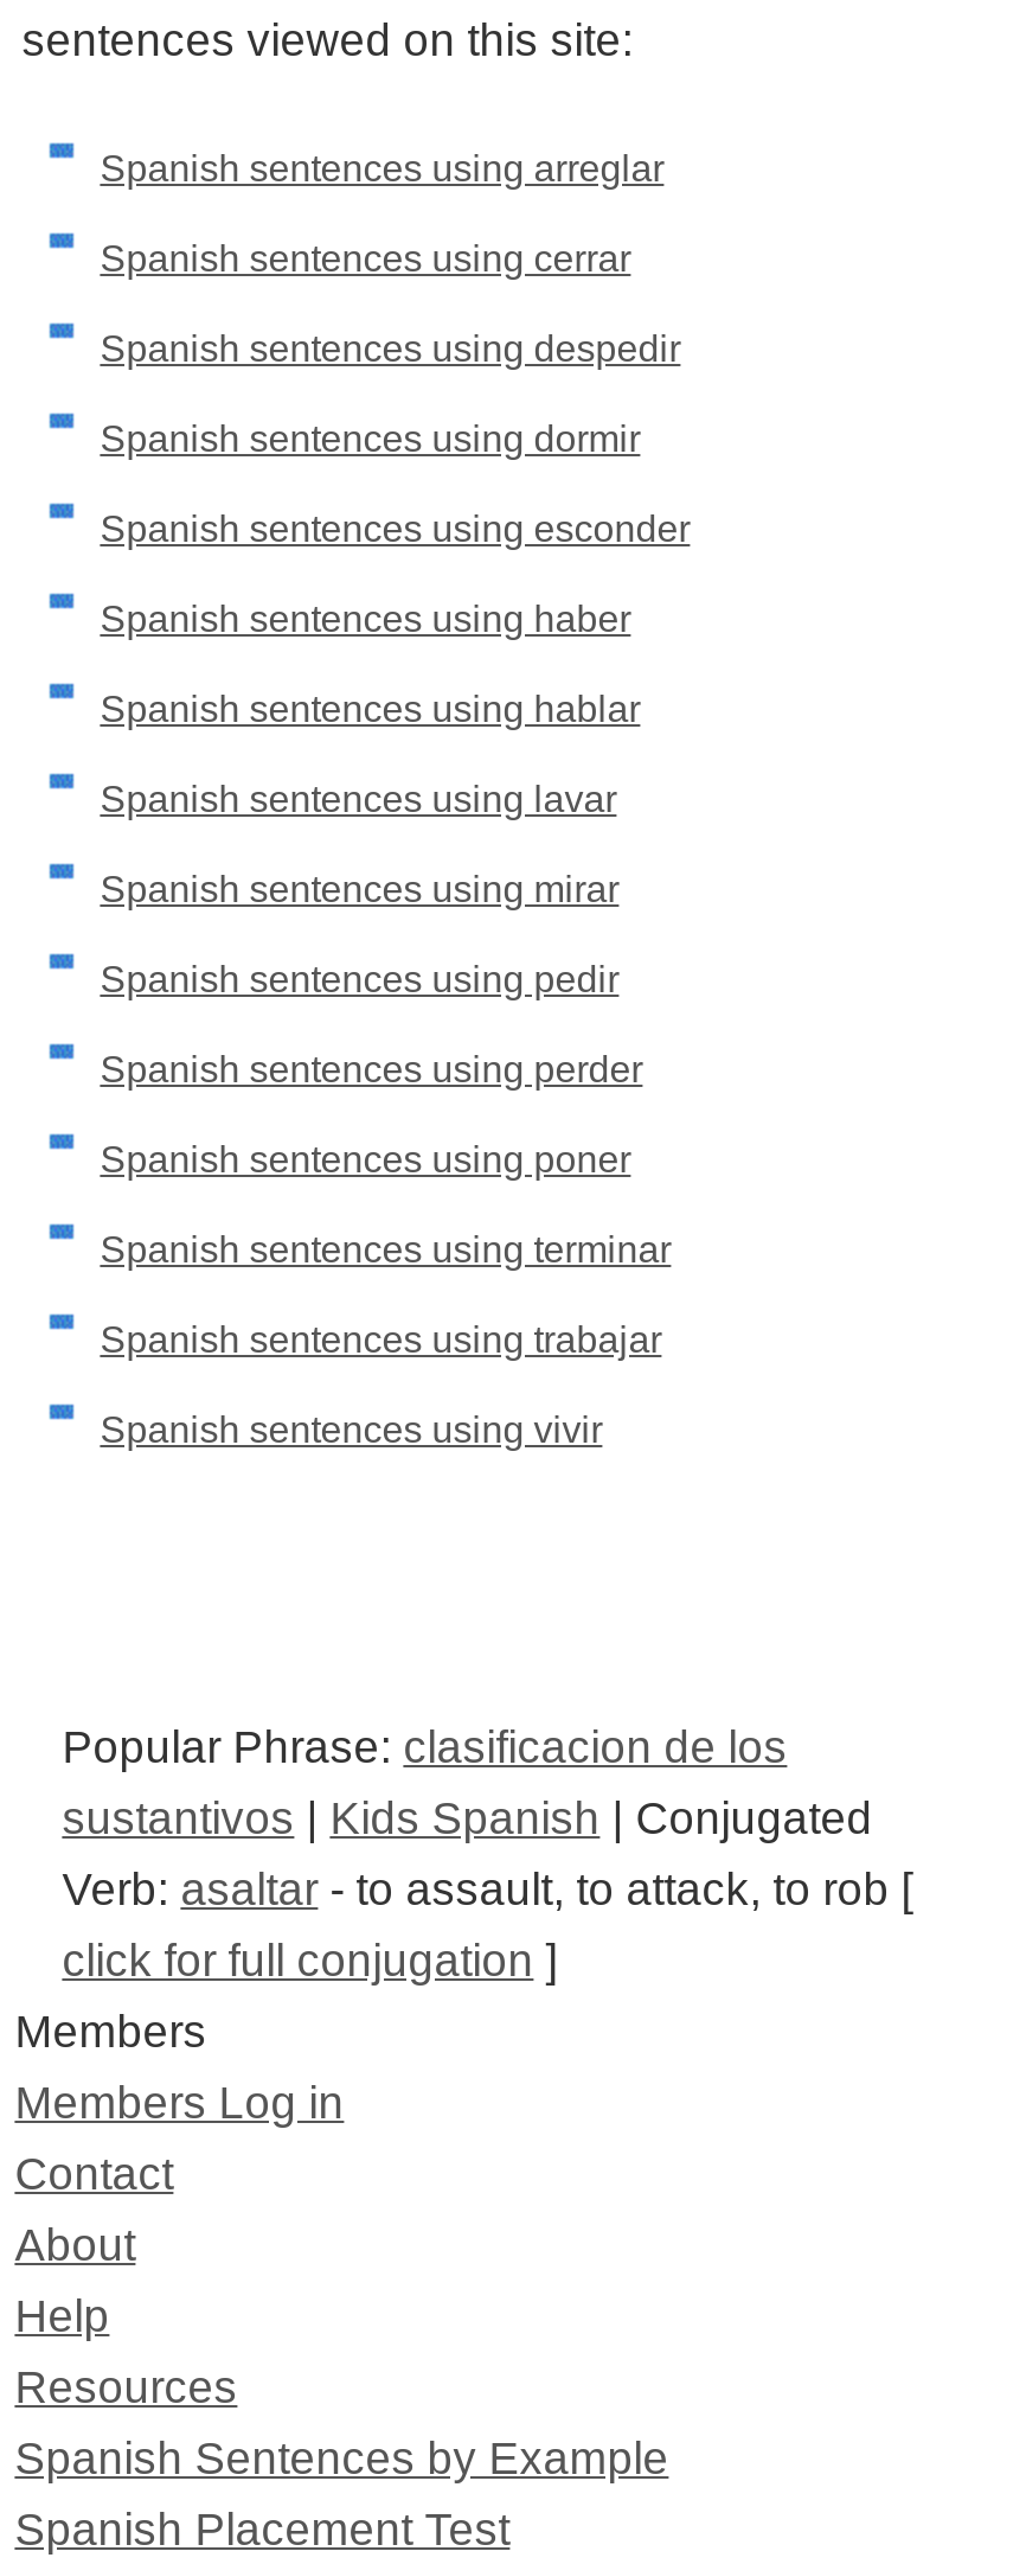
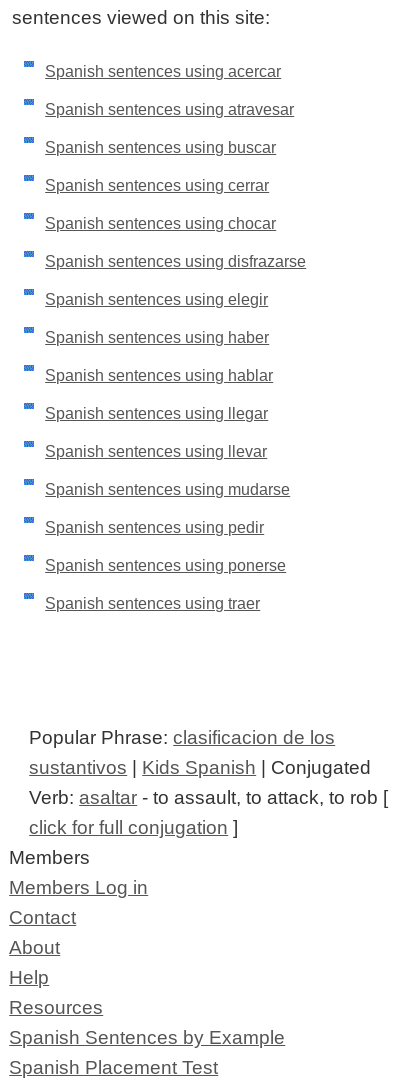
- Spanish sentences using arreglar
+ Spanish sentences using acercar
+ Spanish sentences using atravesar
+ Spanish sentences using buscar

moved down: Spanish sentences using cerrar

- Spanish sentences using despedir
+ Spanish sentences using chocar

- Spanish sentences using dormir
+ Spanish sentences using disfrazarse

- Spanish sentences using esconder
+ Spanish sentences using elegir

moved down: Spanish sentences using haber | Spanish sentences using hablar

- Spanish sentences using lavar
- Spanish sentences using mirar
+ Spanish sentences using llegar
+ Spanish sentences using llevar
+ Spanish sentences using mudarse

moved down: Spanish sentences using pedir

- Spanish sentences using perder
- Spanish sentences using poner
- Spanish sentences using terminar
- Spanish sentences using trabajar
- Spanish sentences using vivir
+ Spanish sentences using ponerse
+ Spanish sentences using traer
